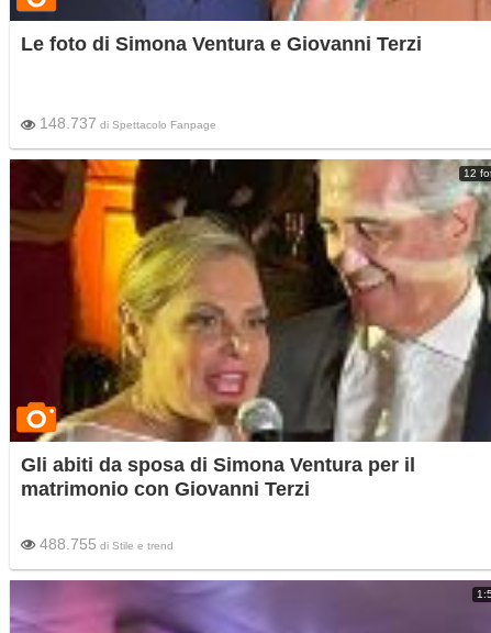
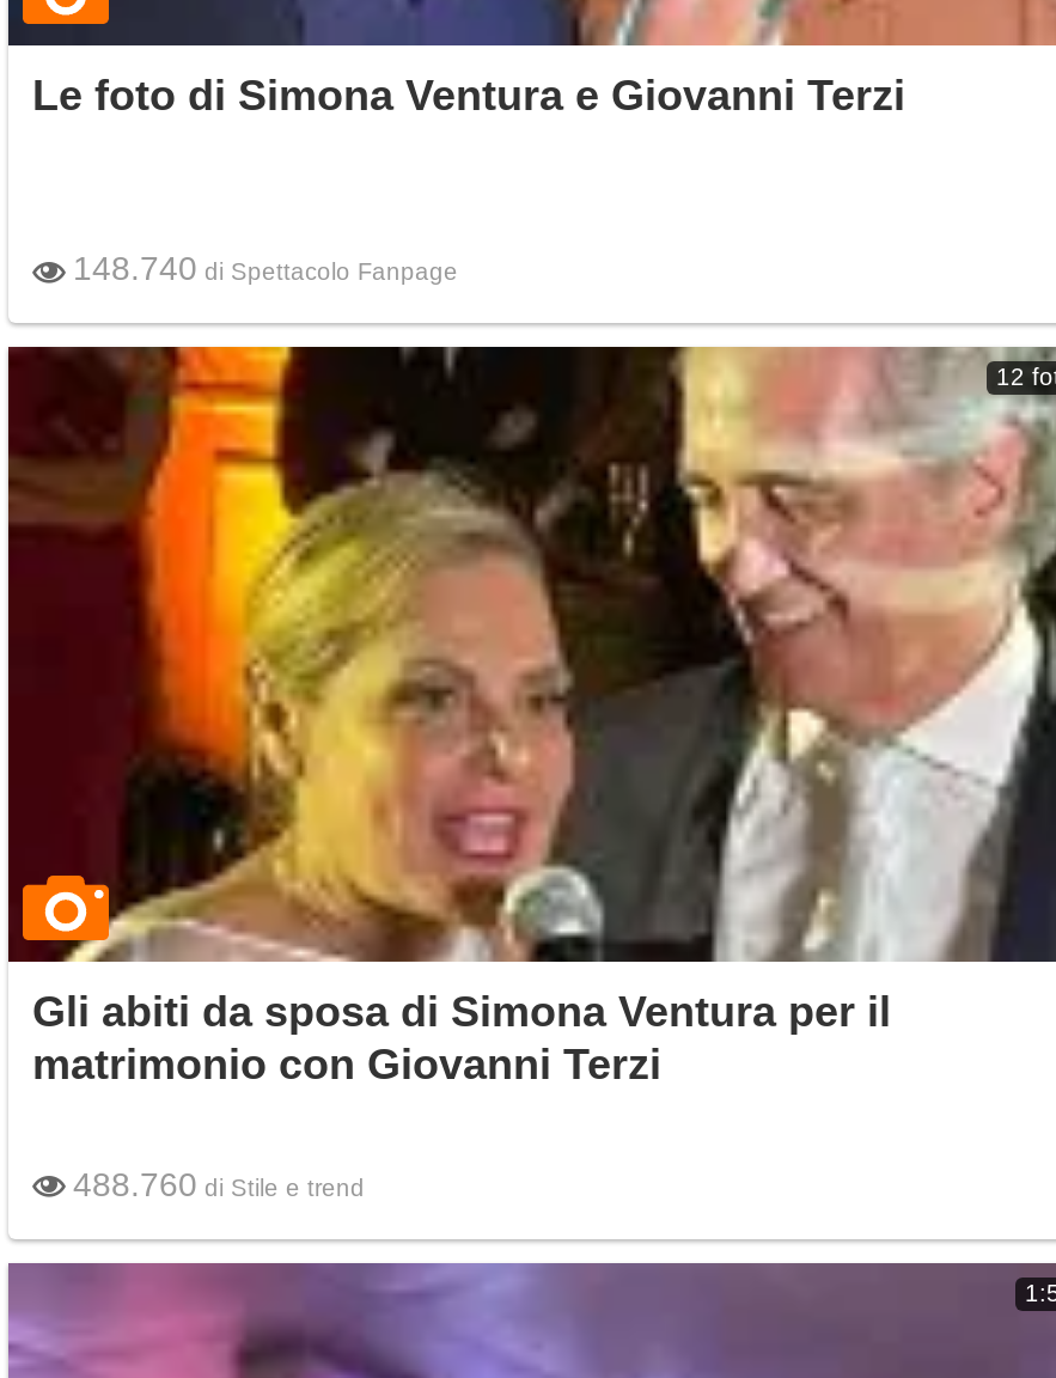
- 148.737 di Spettacolo Fanpage
+ 148.740 di Spettacolo Fanpage

- 488.755 di Stile e trend
+ 488.760 di Stile e trend
